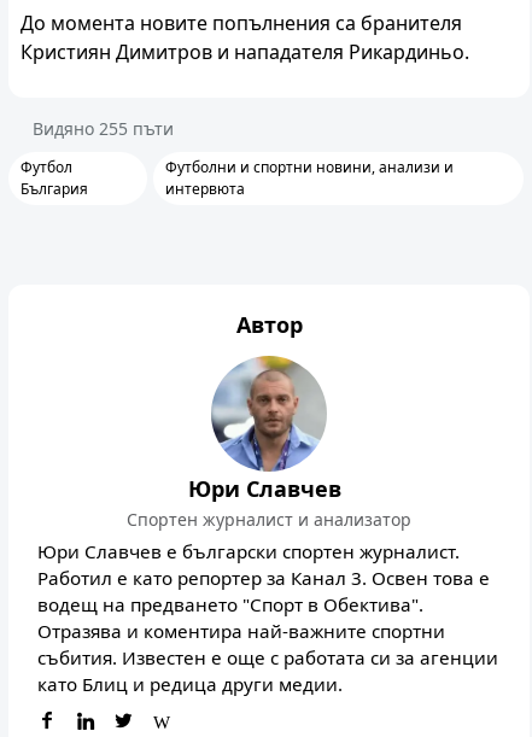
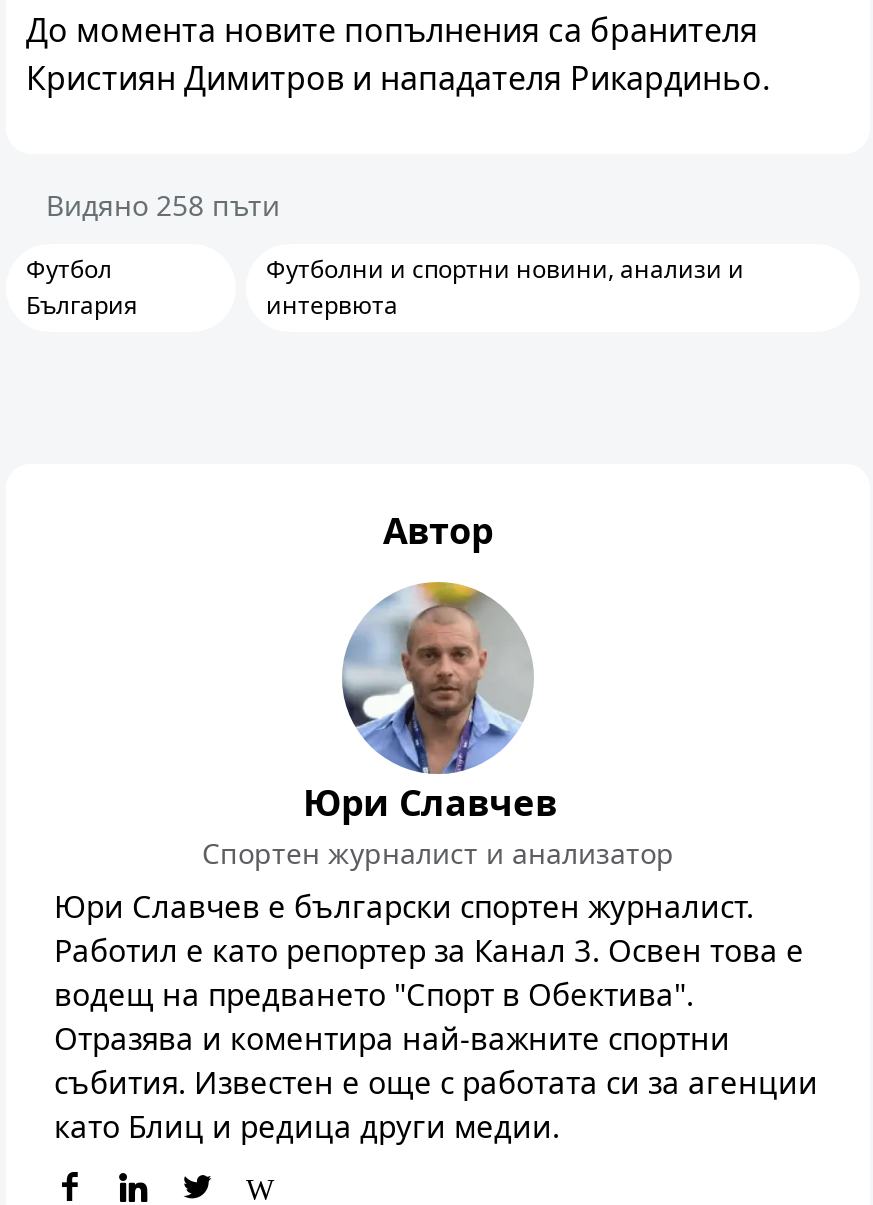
- Видяно 255 пъти
+ Видяно 258 пъти
